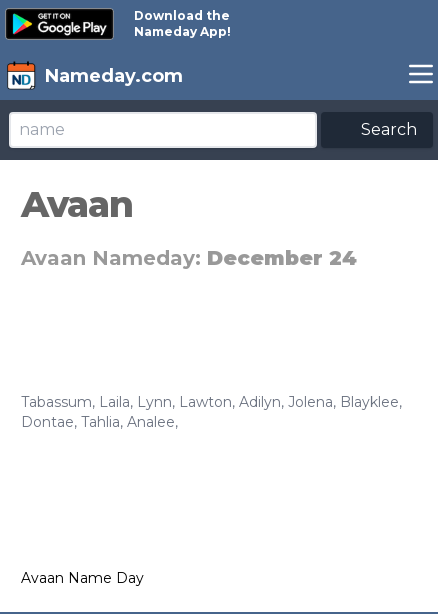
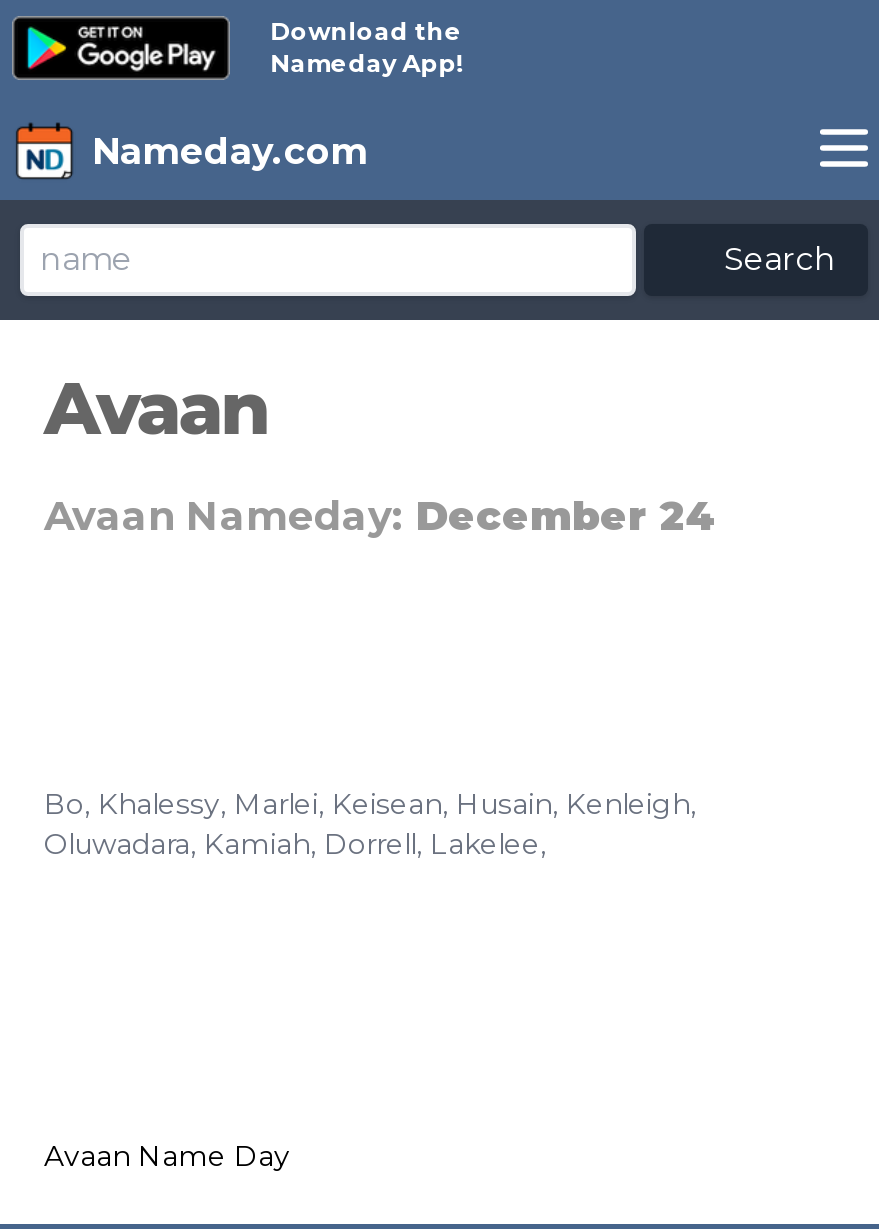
- Tabassum, Laila, Lynn, Lawton, Adilyn, Jolena, Blayklee,
- Dontae, Tahlia, Analee,
+ Bo, Khalessy, Marlei, Keisean, Husain, Kenleigh,
+ Oluwadara, Kamiah, Dorrell, Lakelee,
